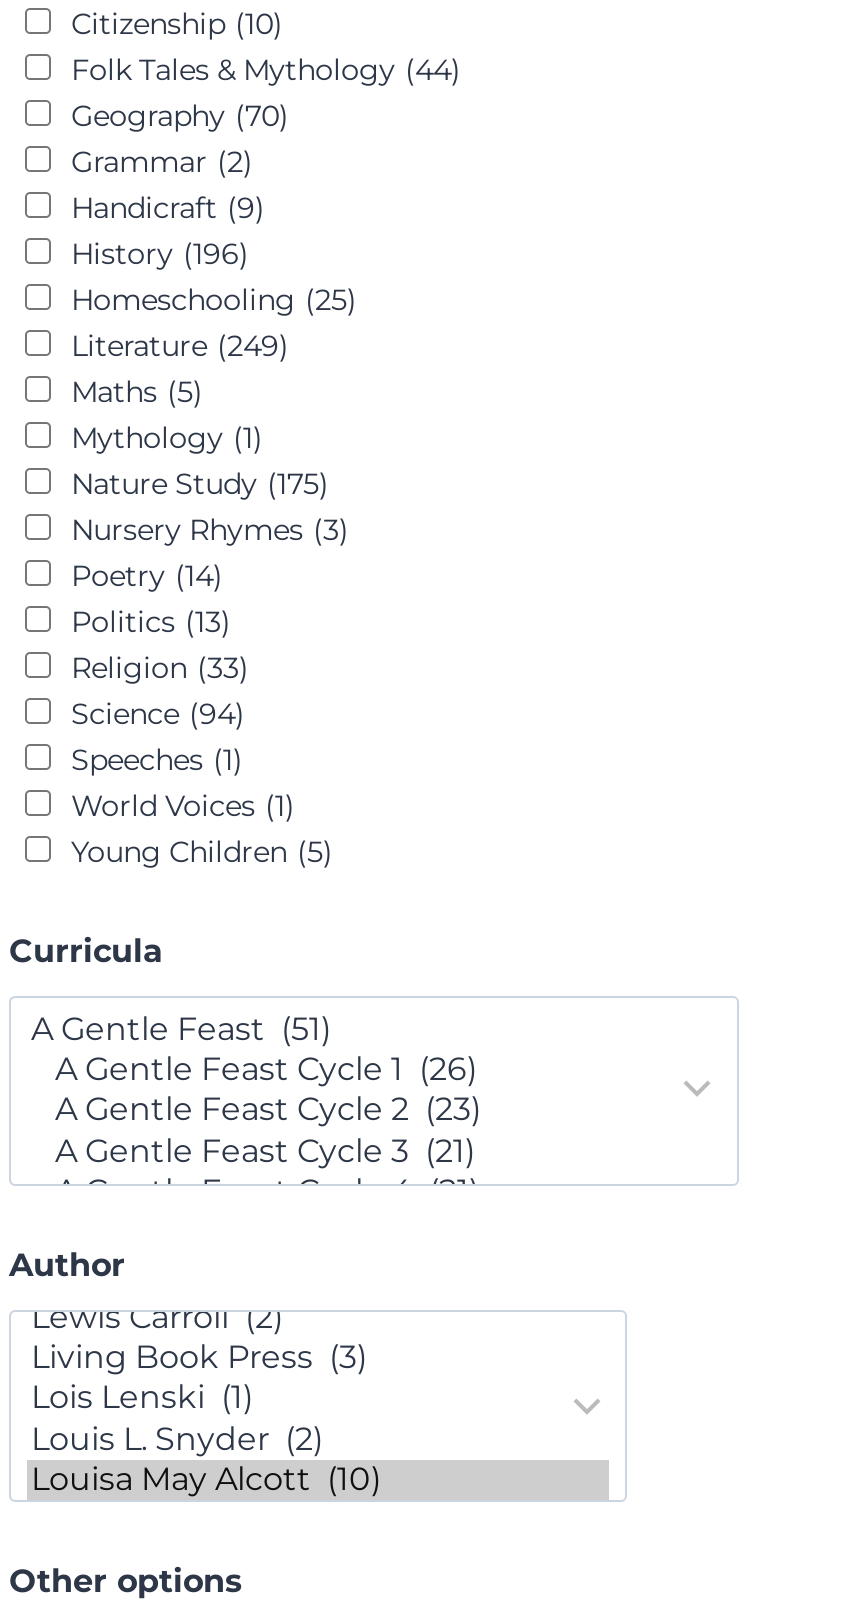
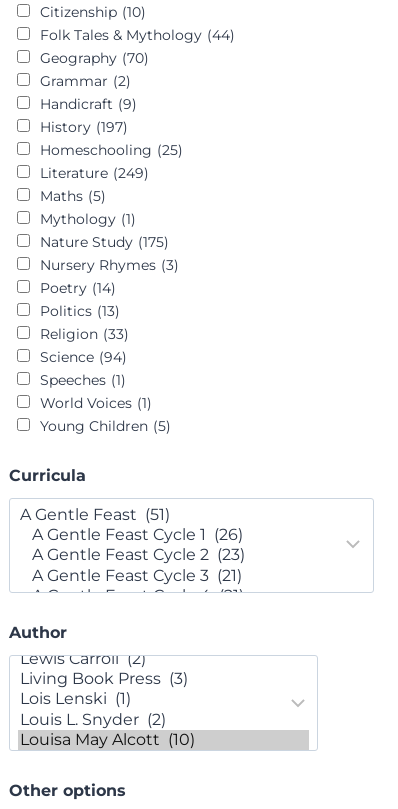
- History (196)
+ History (197)
